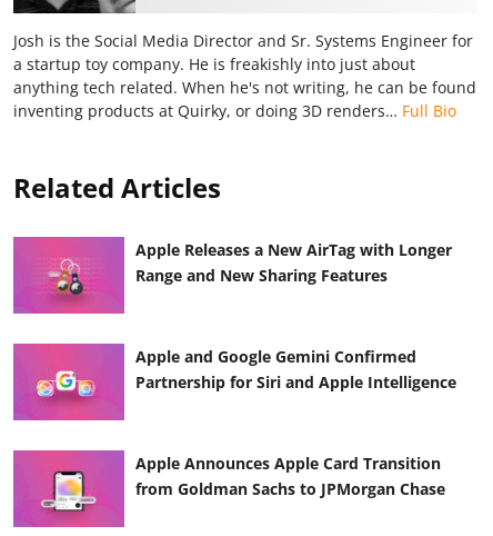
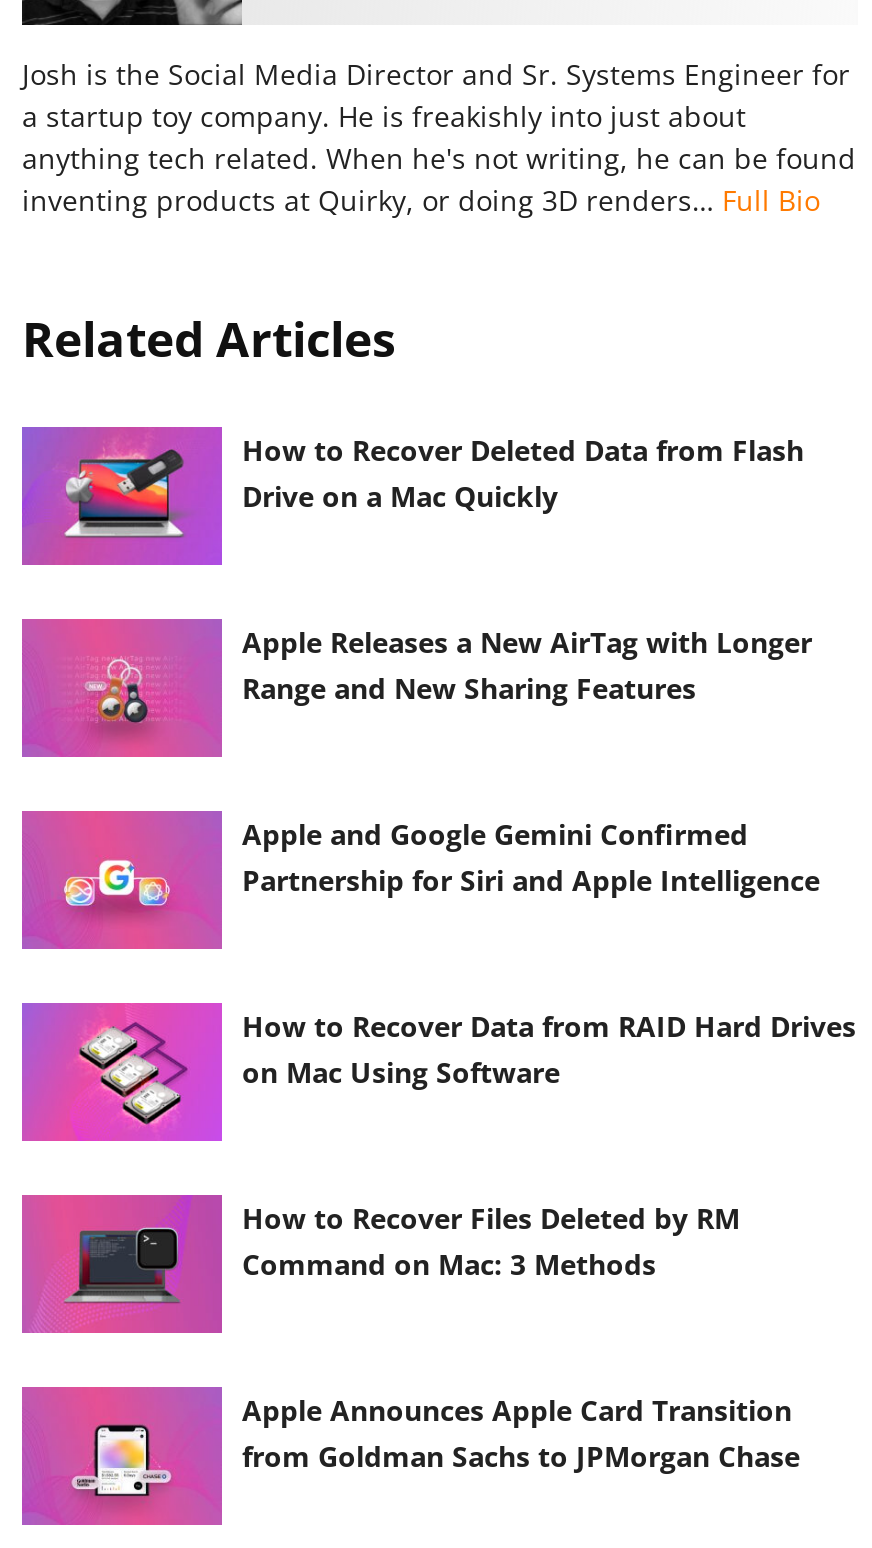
+ [image]
+ How to Recover Deleted Data from Flash
+ Drive on a Mac Quickly

+ [image]
+ How to Recover Data from RAID Hard Drives
+ on Mac Using Software

+ [image]
+ How to Recover Files Deleted by RM
+ Command on Mac: 3 Methods
